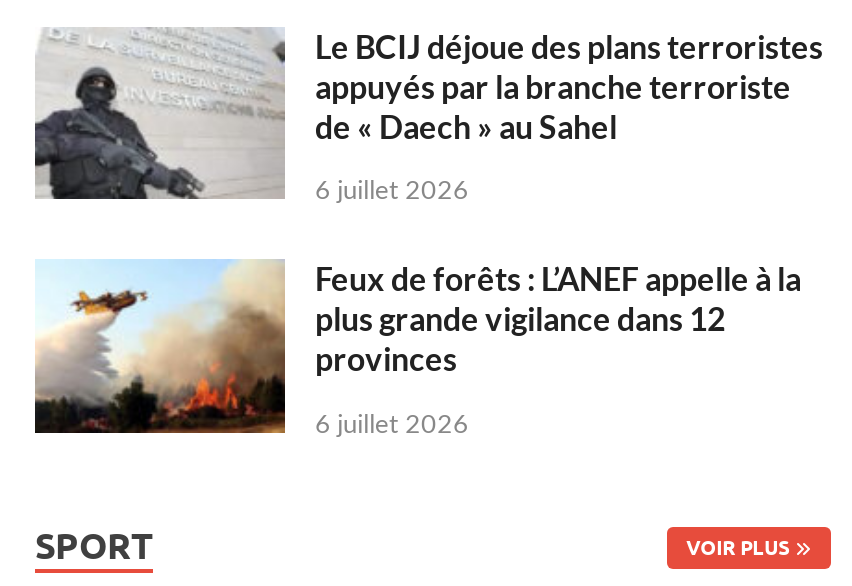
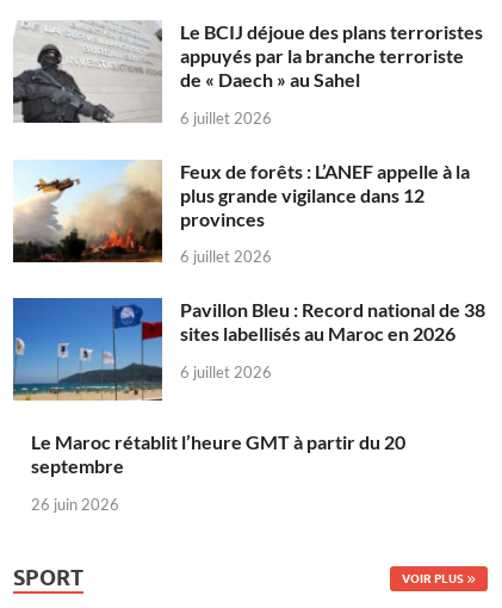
+ [image]
+ Pavillon Bleu : Record national de 38
+ sites labellisés au Maroc en 2026
+ 6 juillet 2026
+ Le Maroc rétablit l’heure GMT à partir du 20
+ septembre
+ 26 juin 2026
